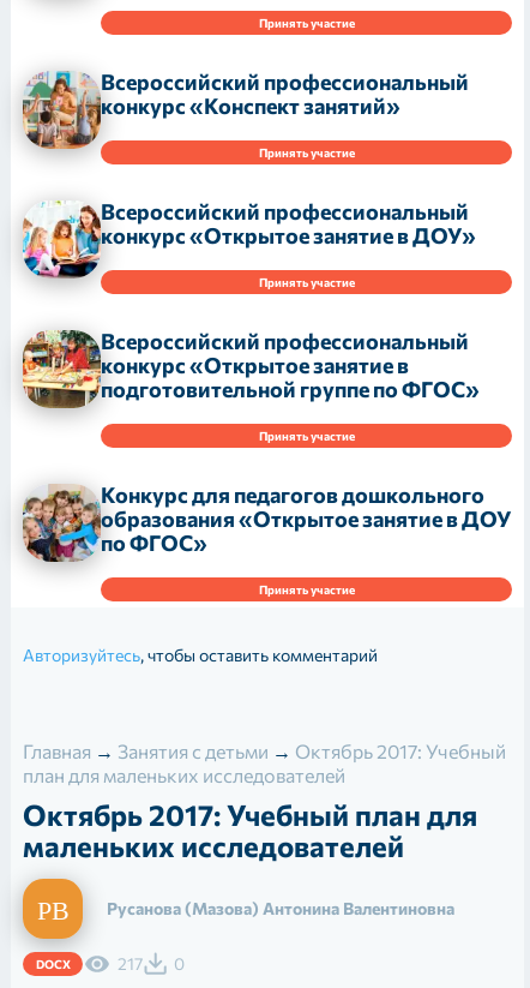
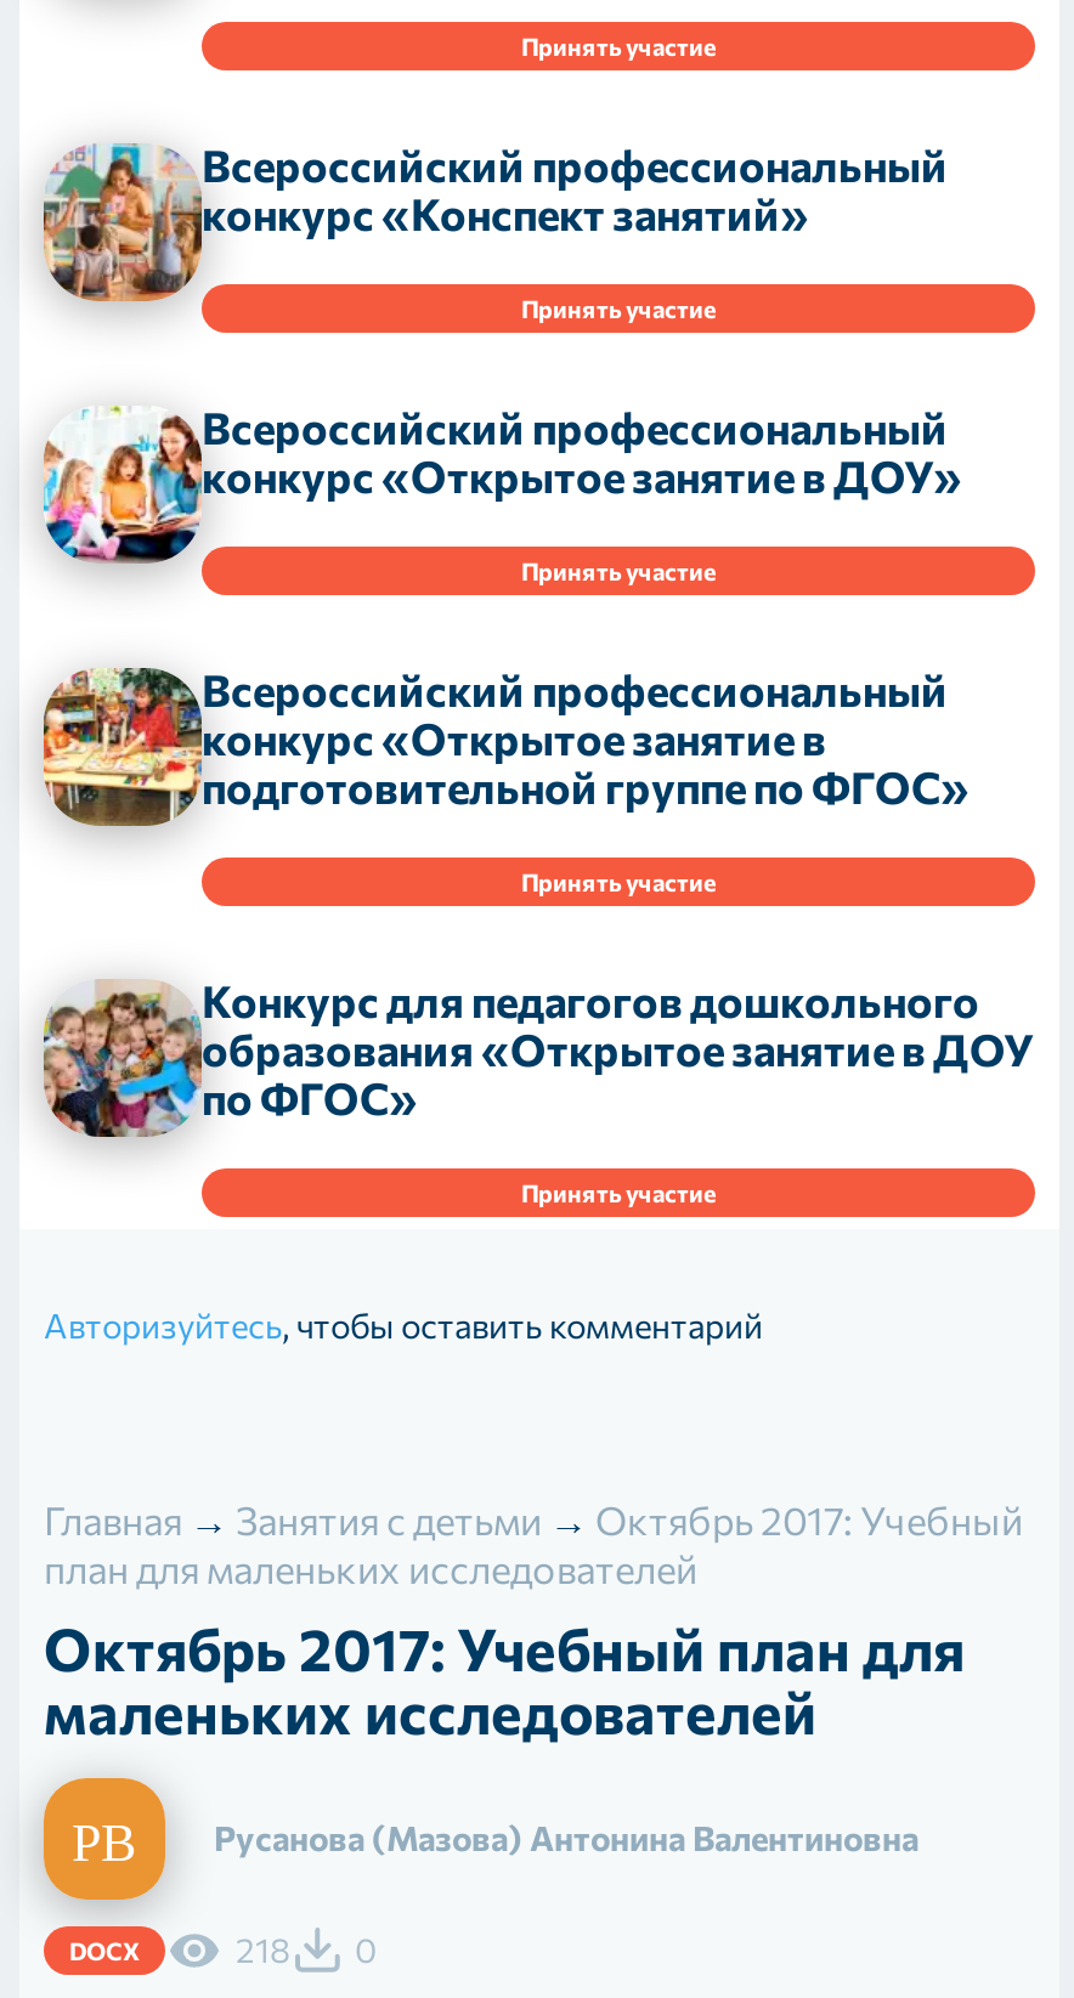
- 217 0
+ 218 0
